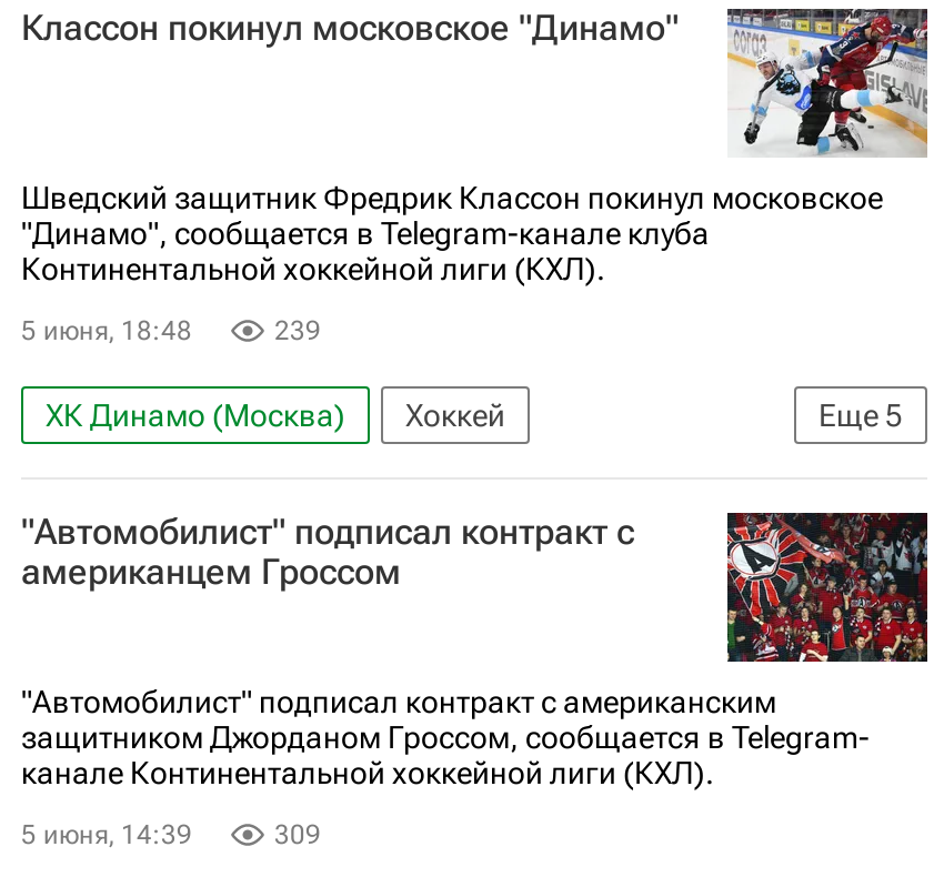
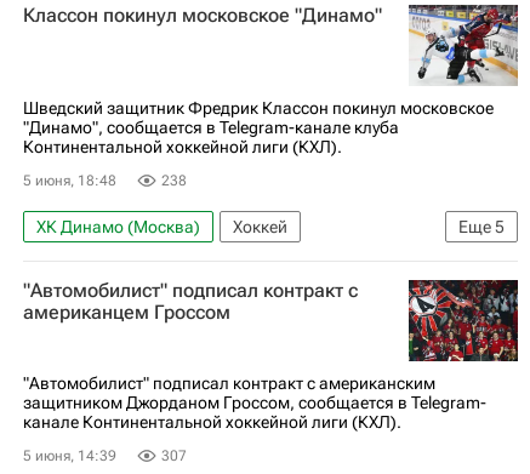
- 239
+ 238

- 309
+ 307
